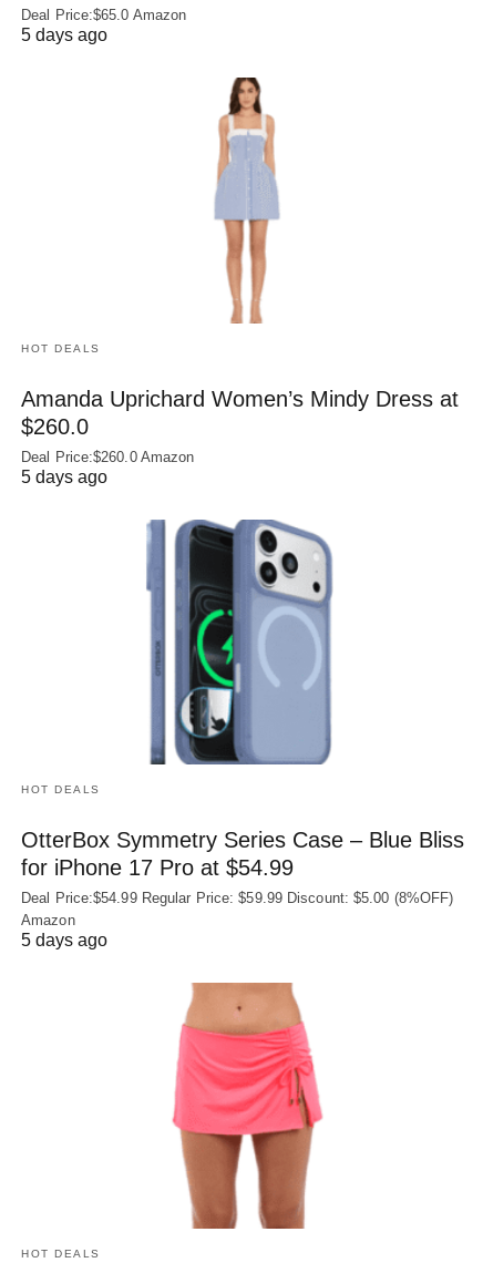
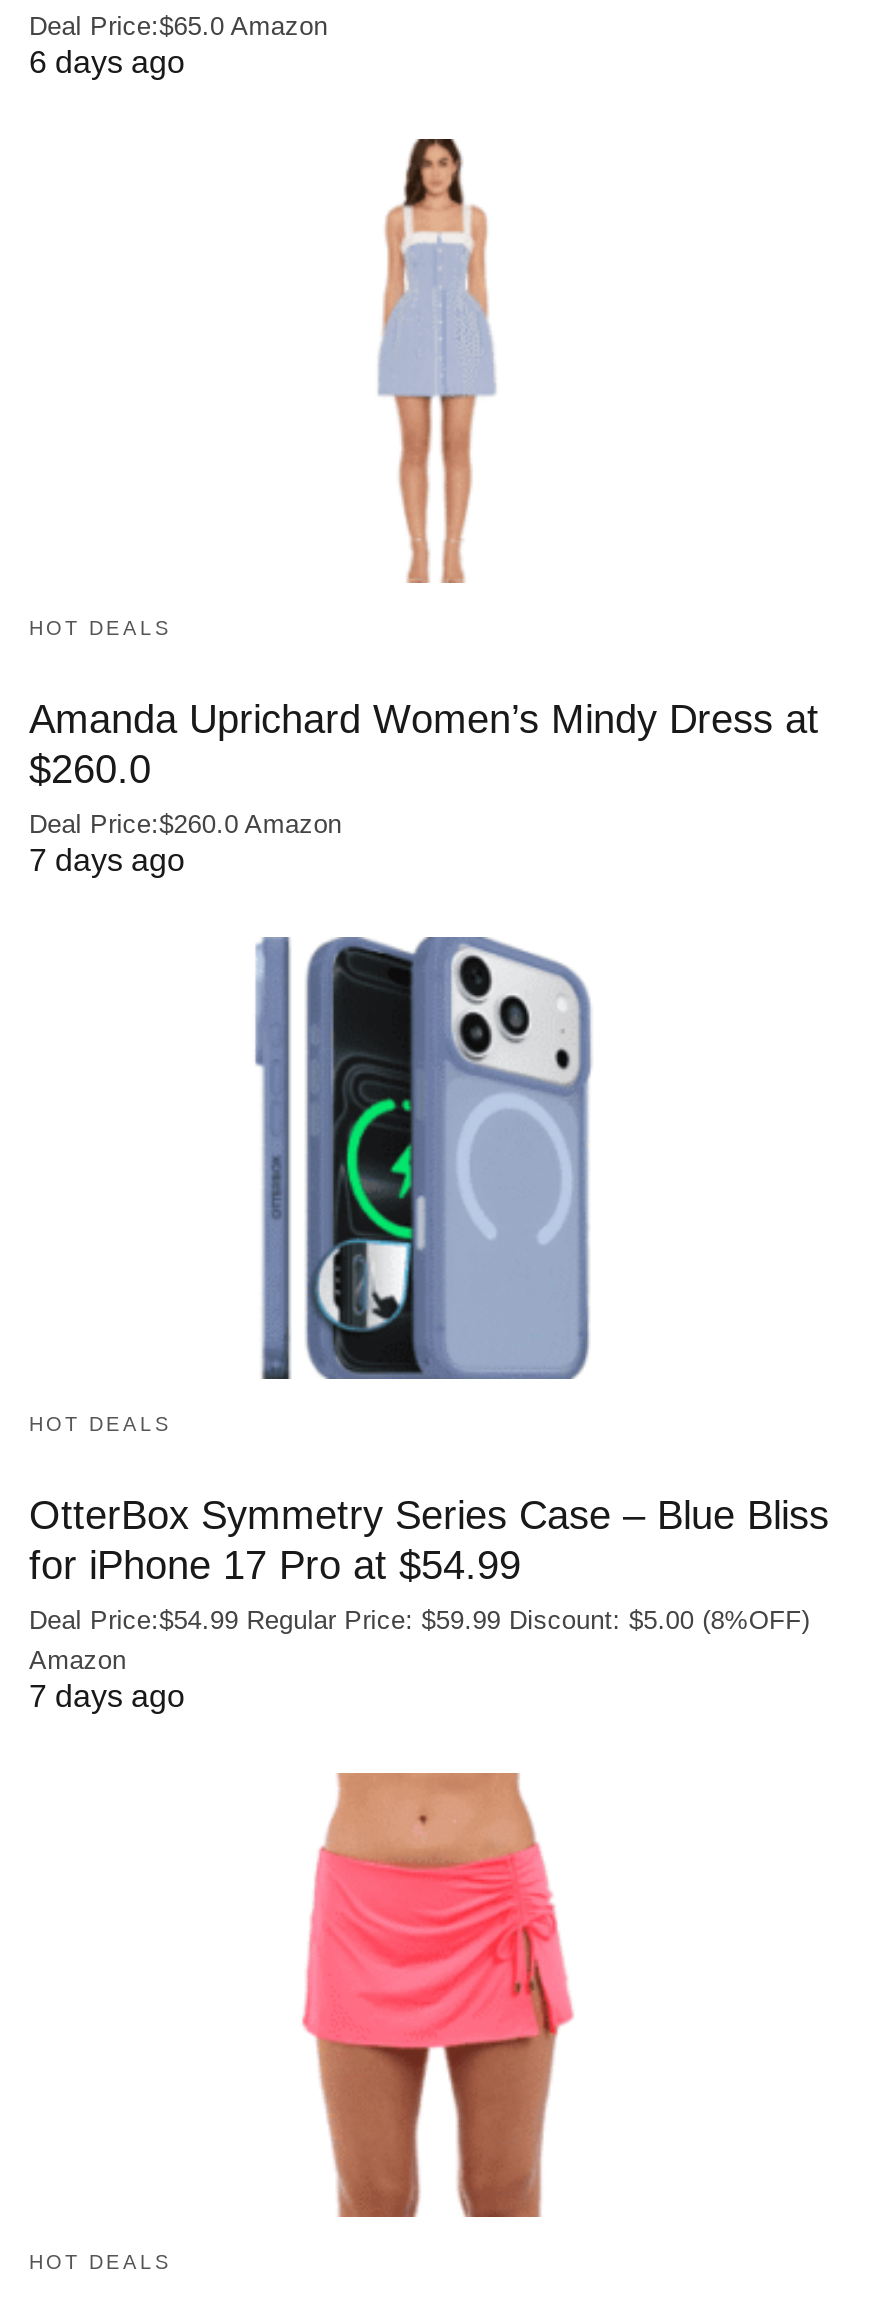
- 5 days ago
+ 6 days ago

- 5 days ago
+ 7 days ago

- 5 days ago
+ 7 days ago
